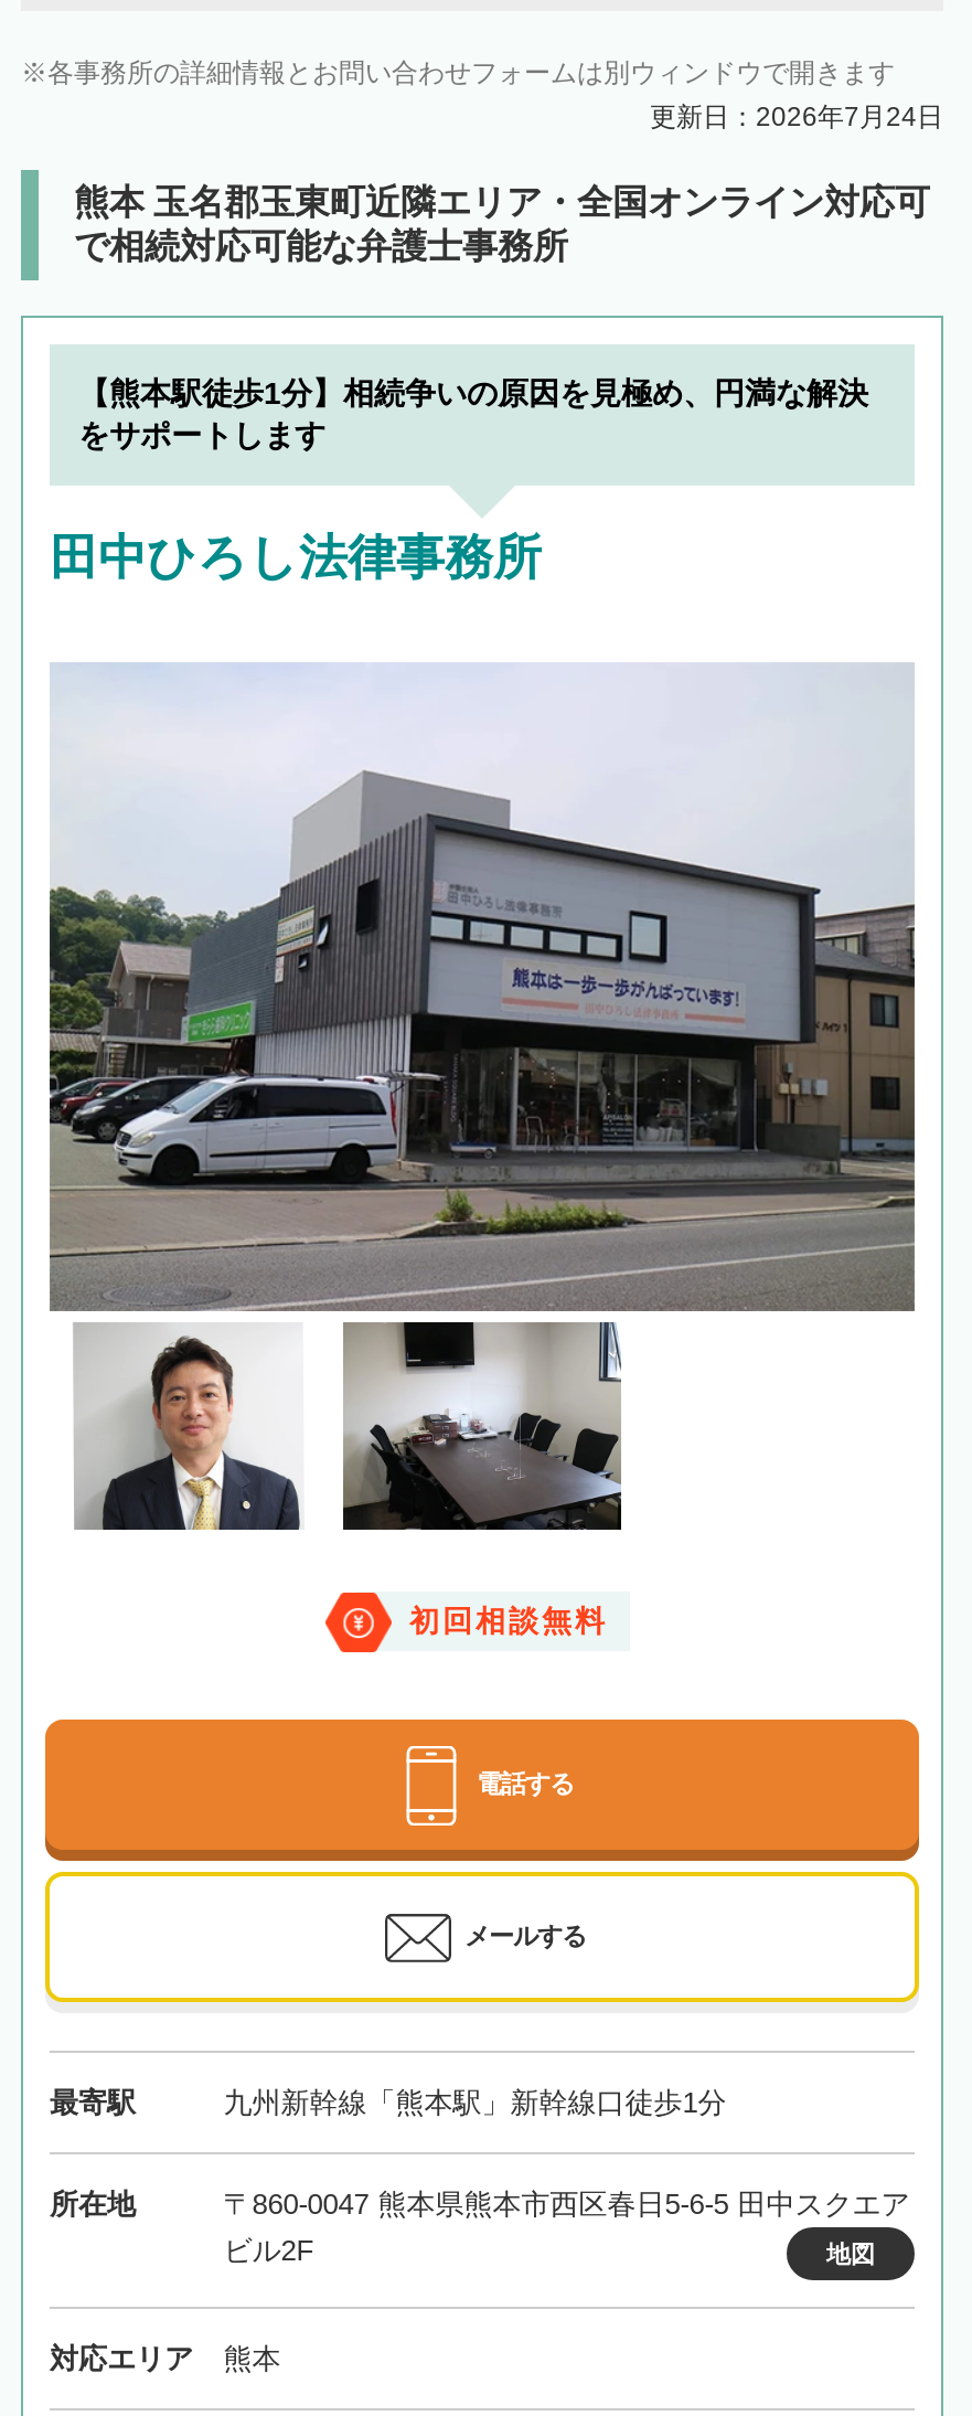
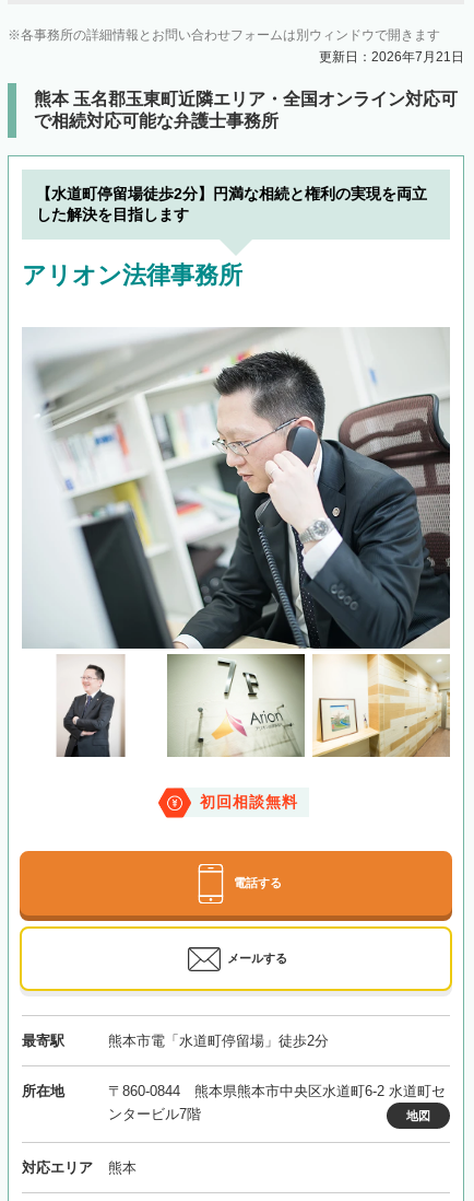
- 更新日：2026年7月24日
+ 更新日：2026年7月21日

- 【熊本駅徒歩1分】相続争いの原因を見極め、円満な解決
- をサポートします
+ 【水道町停留場徒歩2分】円満な相続と権利の実現を両立
+ した解決を目指します

- 田中ひろし法律事務所
+ アリオン法律事務所

- [image]
+ [image]

- 九州新幹線「熊本駅」新幹線口徒歩1分
+ 熊本市電「水道町停留場」徒歩2分

- 〒860-0047 熊本県熊本市西区春日5-6-5 田中スクエア
- ビル2F
+ 〒860-0844 熊本県熊本市中央区水道町6-2 水道町セ
+ ンタービル7階
